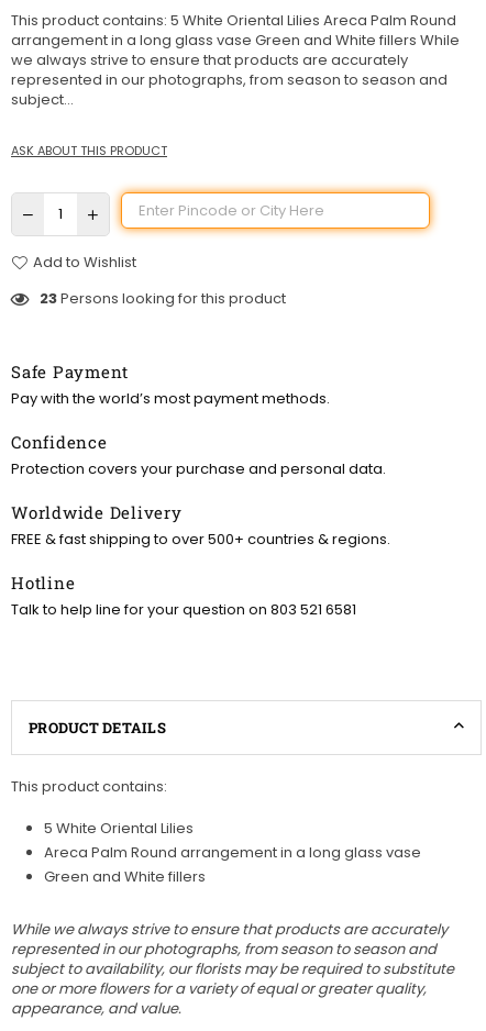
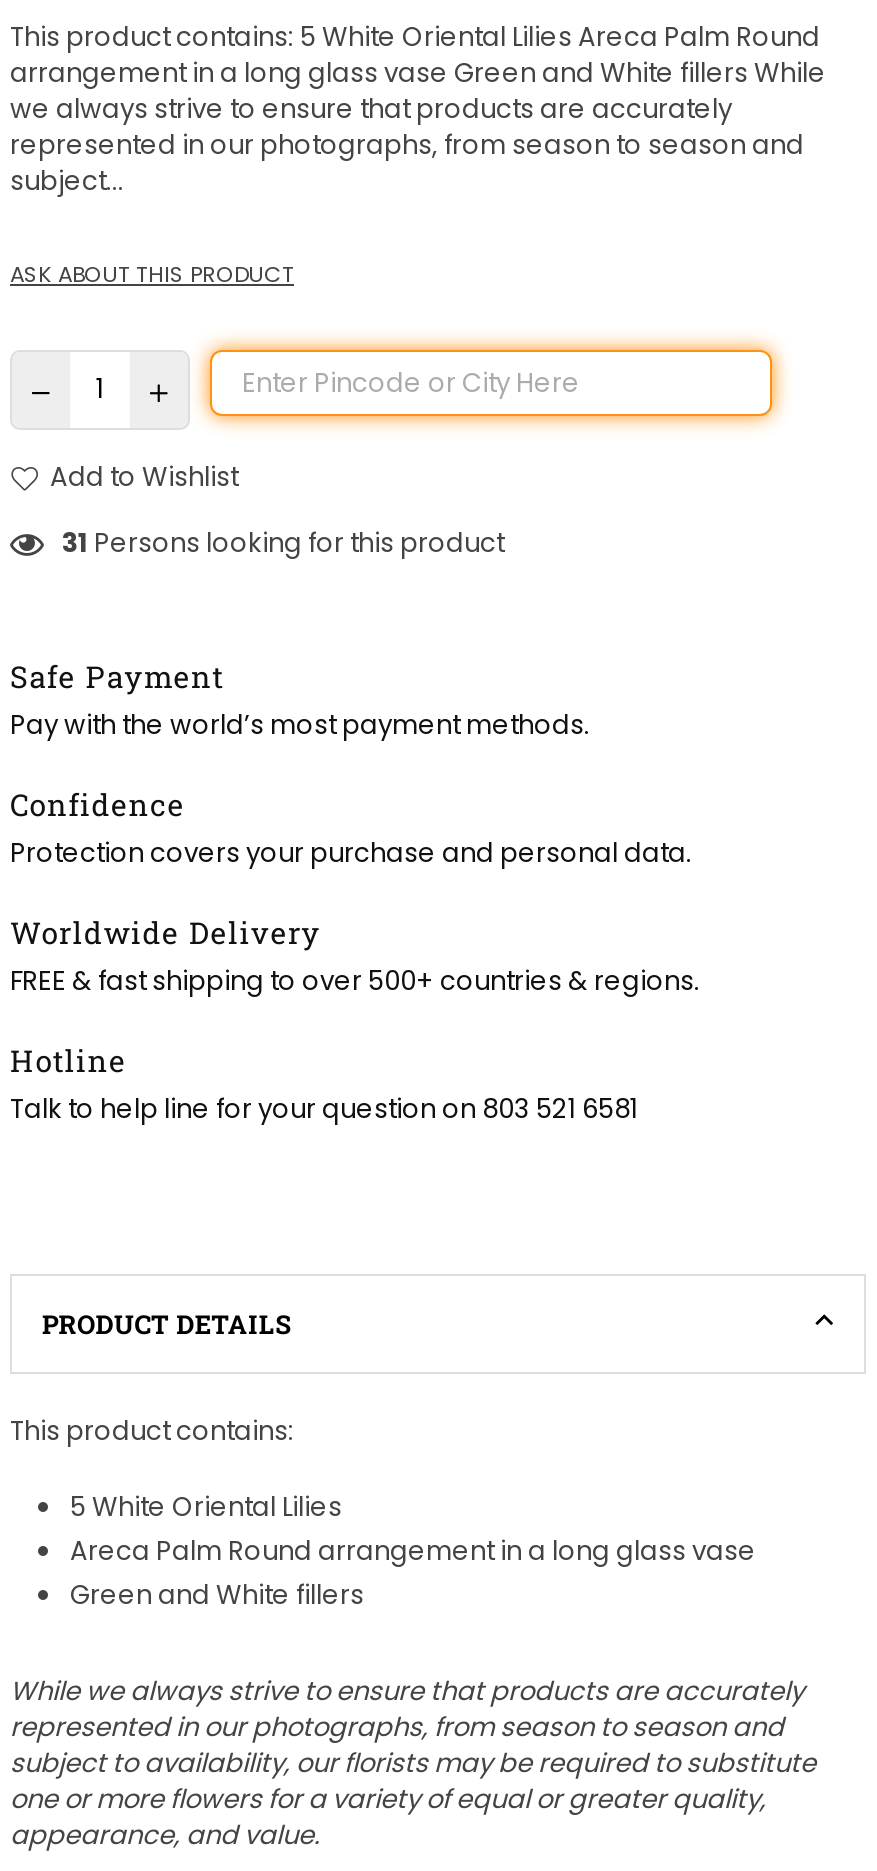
- 23 Persons looking for this product
+ 31 Persons looking for this product
